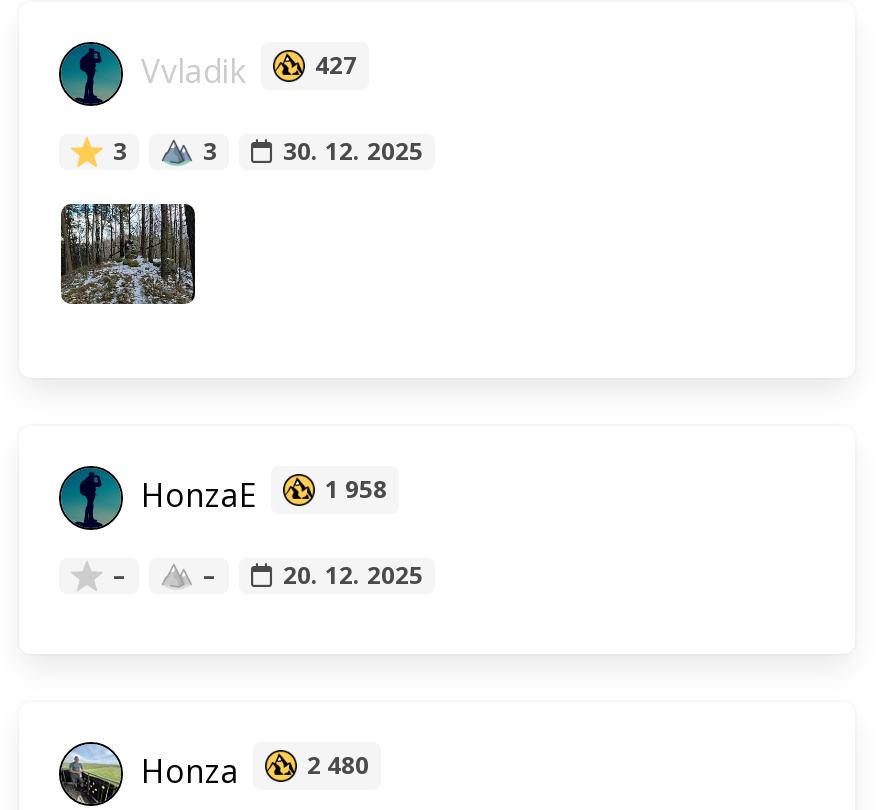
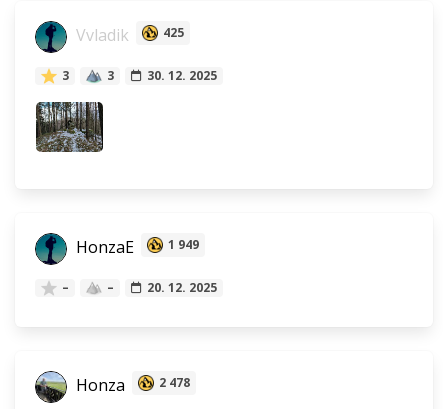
- Vvladik 427
+ Vvladik 425

- HonzaE 1 958
+ HonzaE 1 949

- Honza 2 480
+ Honza 2 478
